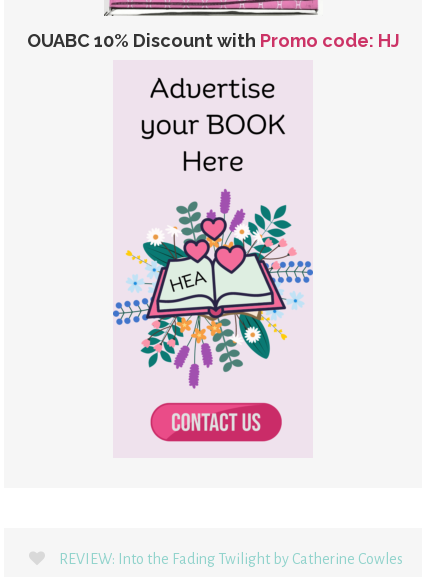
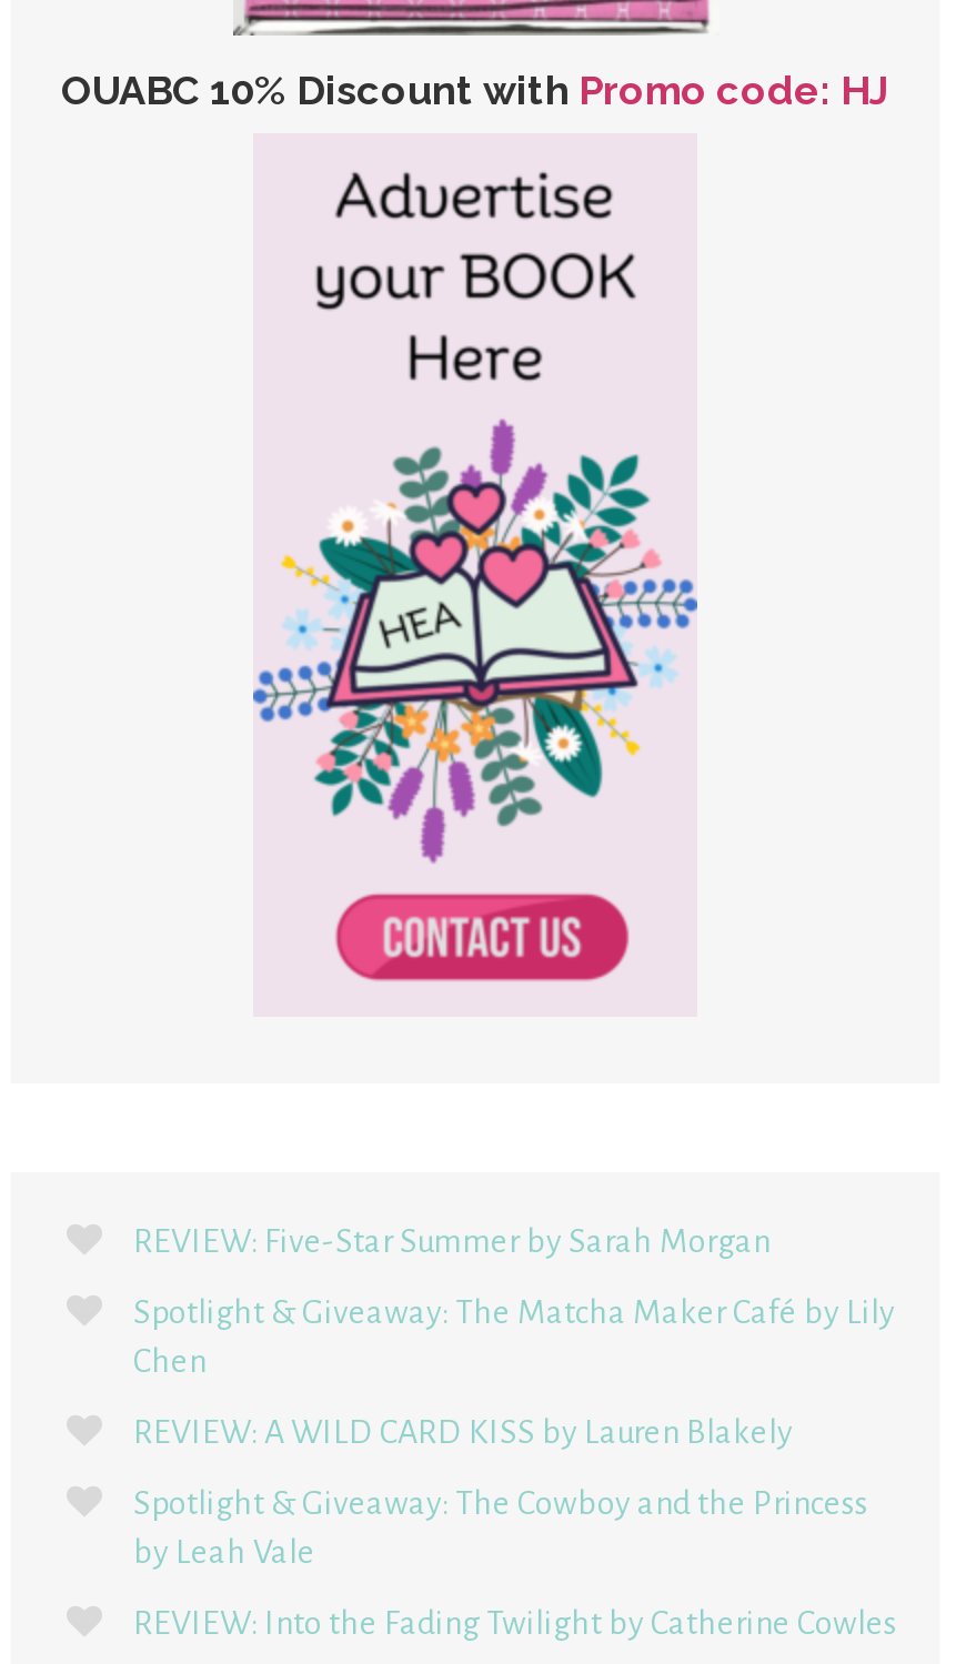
+ REVIEW: Five-Star Summer by Sarah Morgan
+ Spotlight & Giveaway: The Matcha Maker Café by Lily
+ Chen
+ REVIEW: A WILD CARD KISS by Lauren Blakely
+ Spotlight & Giveaway: The Cowboy and the Princess
+ by Leah Vale
